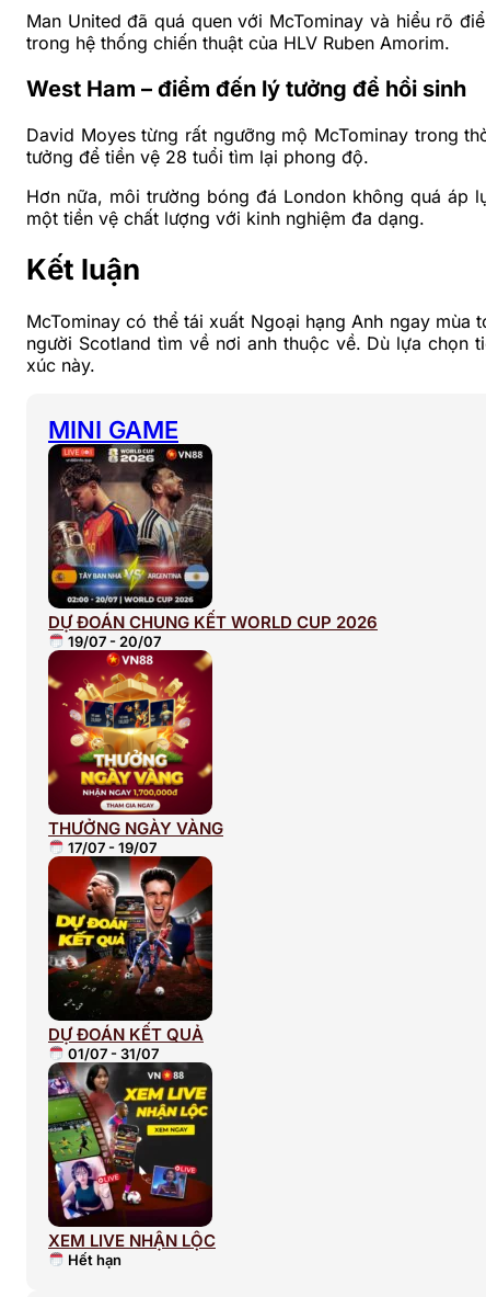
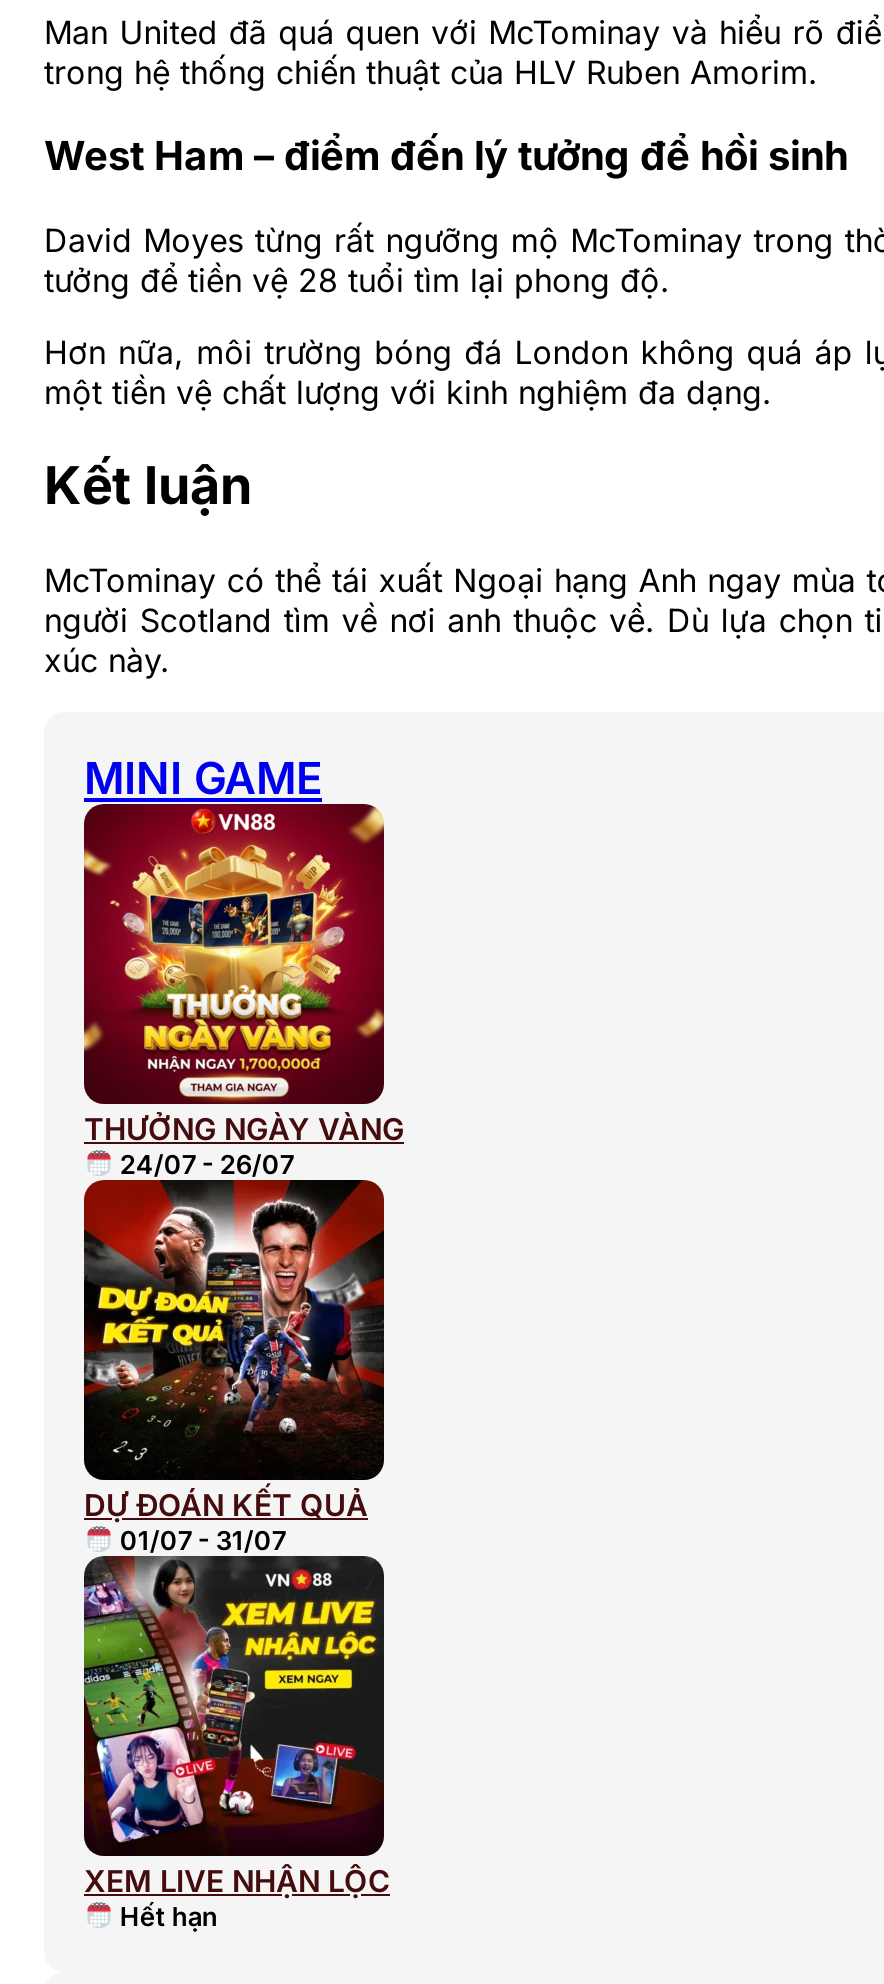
- [image]
- DỰ ĐOÁN CHUNG KẾT WORLD CUP 2026
- 19/07 - 20/07

- 17/07 - 19/07
+ 24/07 - 26/07
